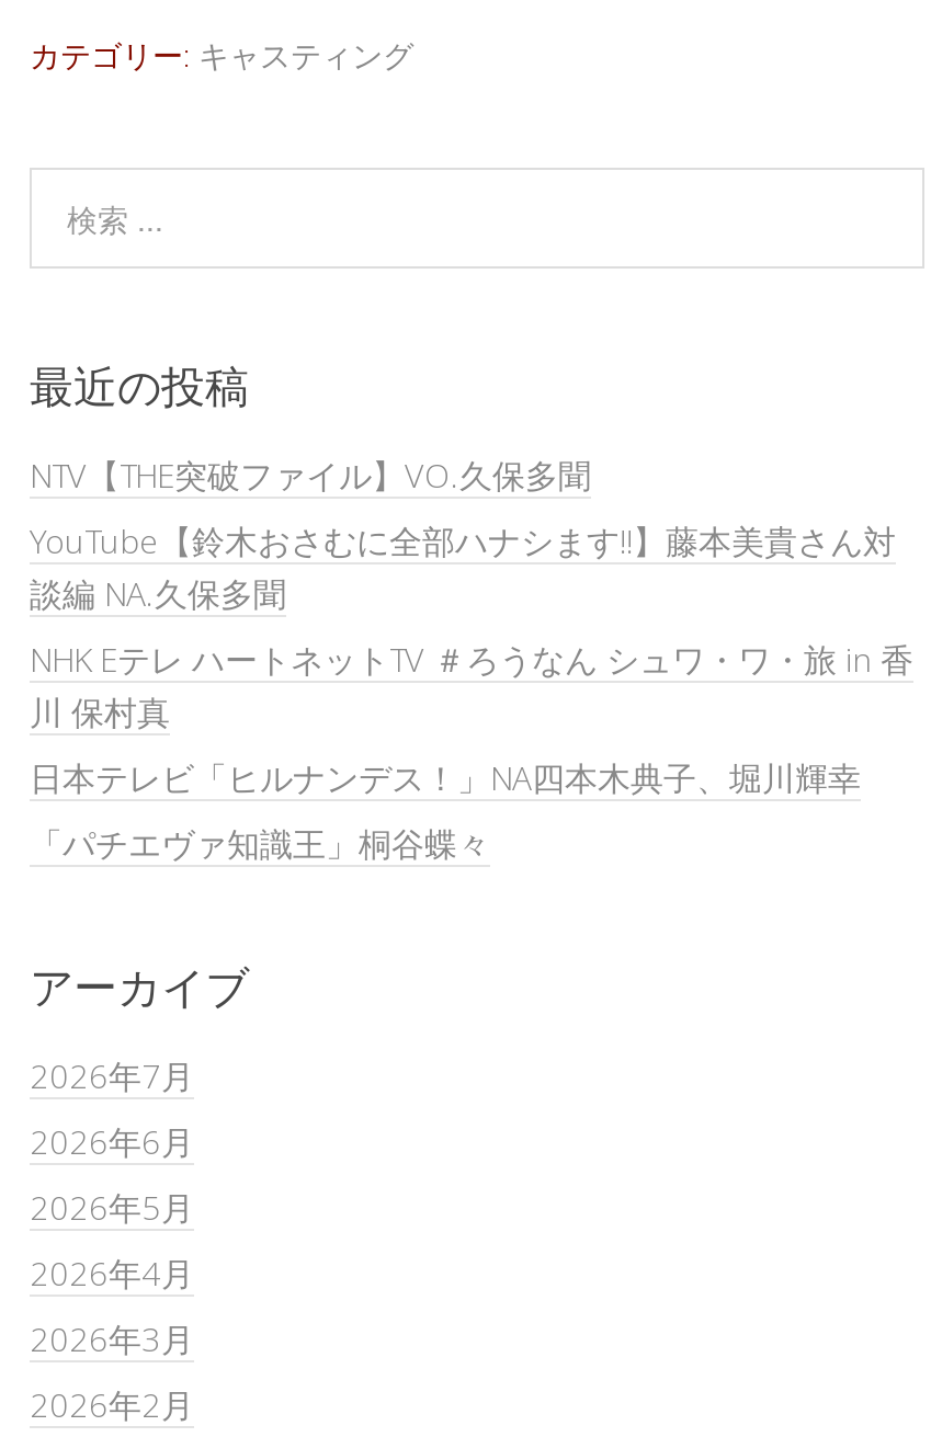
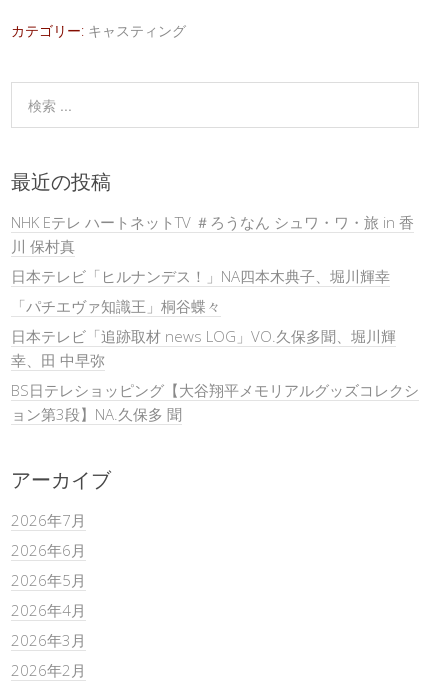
- NTV【THE突破ファイル】VO.久保多聞
- YouTube【鈴木おさむに全部ハナシます‼︎】藤本美貴さん対
- 談編 NA.久保多聞

moved up: NHK Eテレ ハートネットTV ＃ろうなん シュワ・ワ・旅 in 香 | 川 保村真 | 日本テレビ「ヒルナンデス！」NA四本木典子、堀川輝幸 | 「パチエヴァ知識王」桐谷蝶々

+ 日本テレビ「追跡取材 news LOG」VO.久保多聞、堀川輝
+ 幸、田 中早弥
+ BS日テレショッピング【大谷翔平メモリアルグッズコレクシ
+ ョン第3段】NA.久保多 聞
